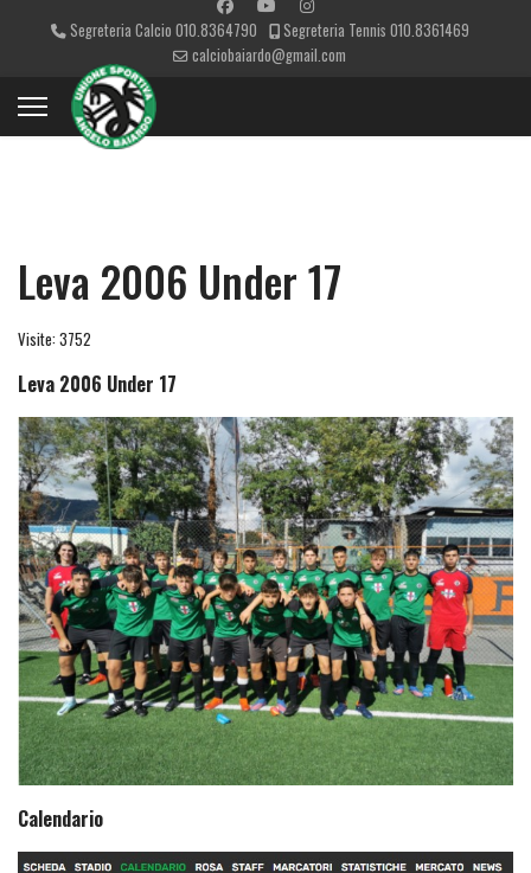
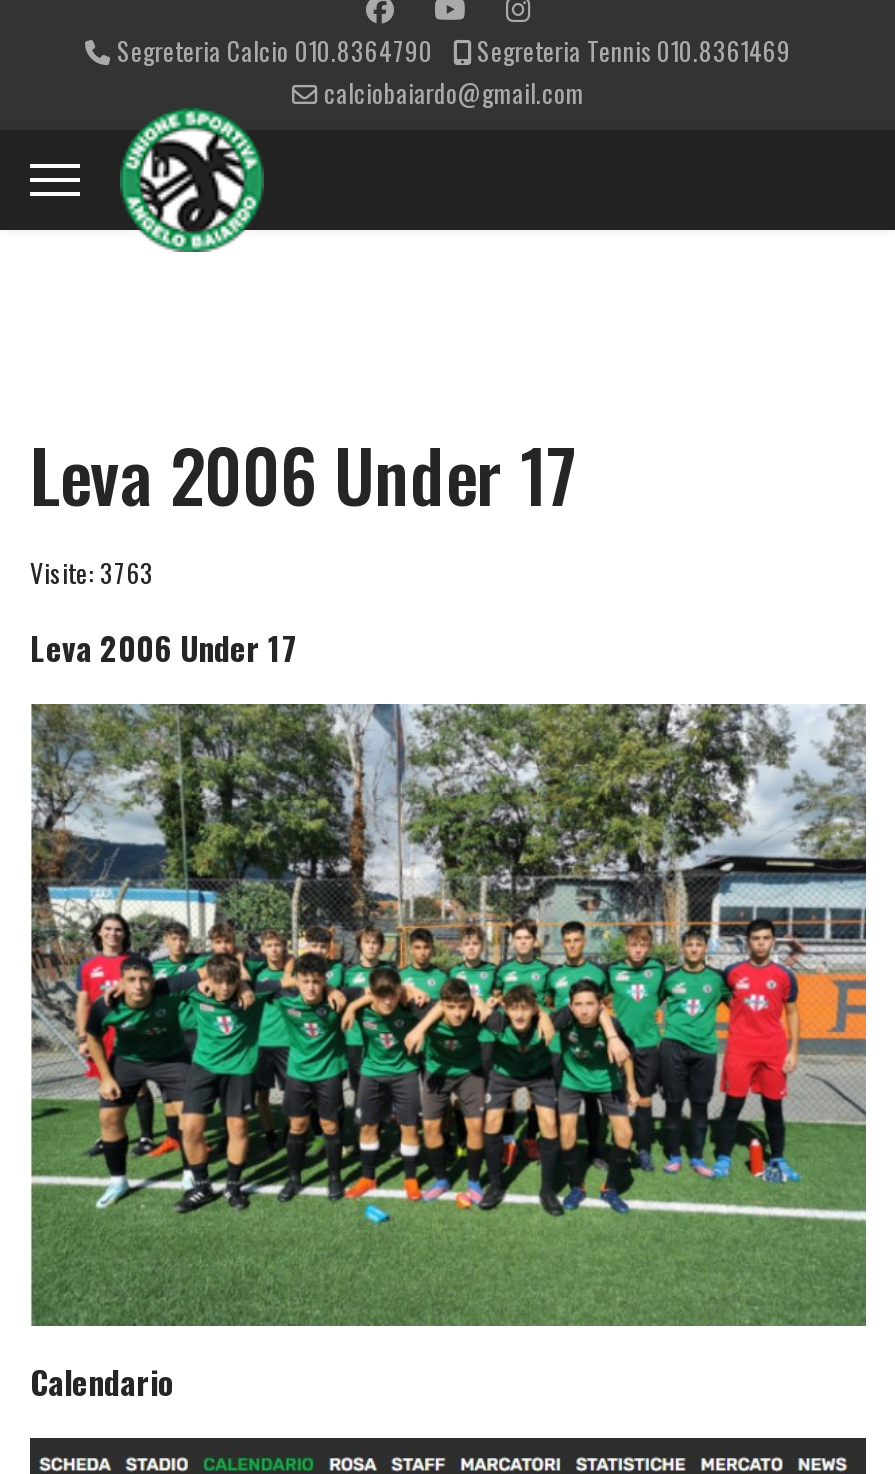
- Visite: 3752
+ Visite: 3763
